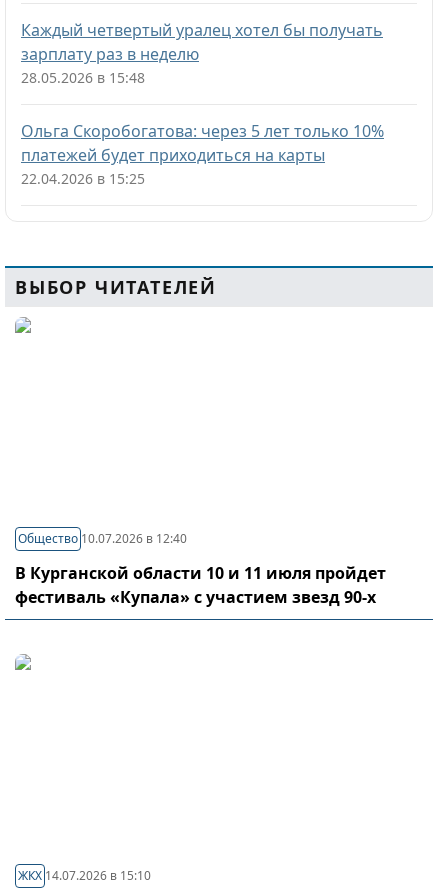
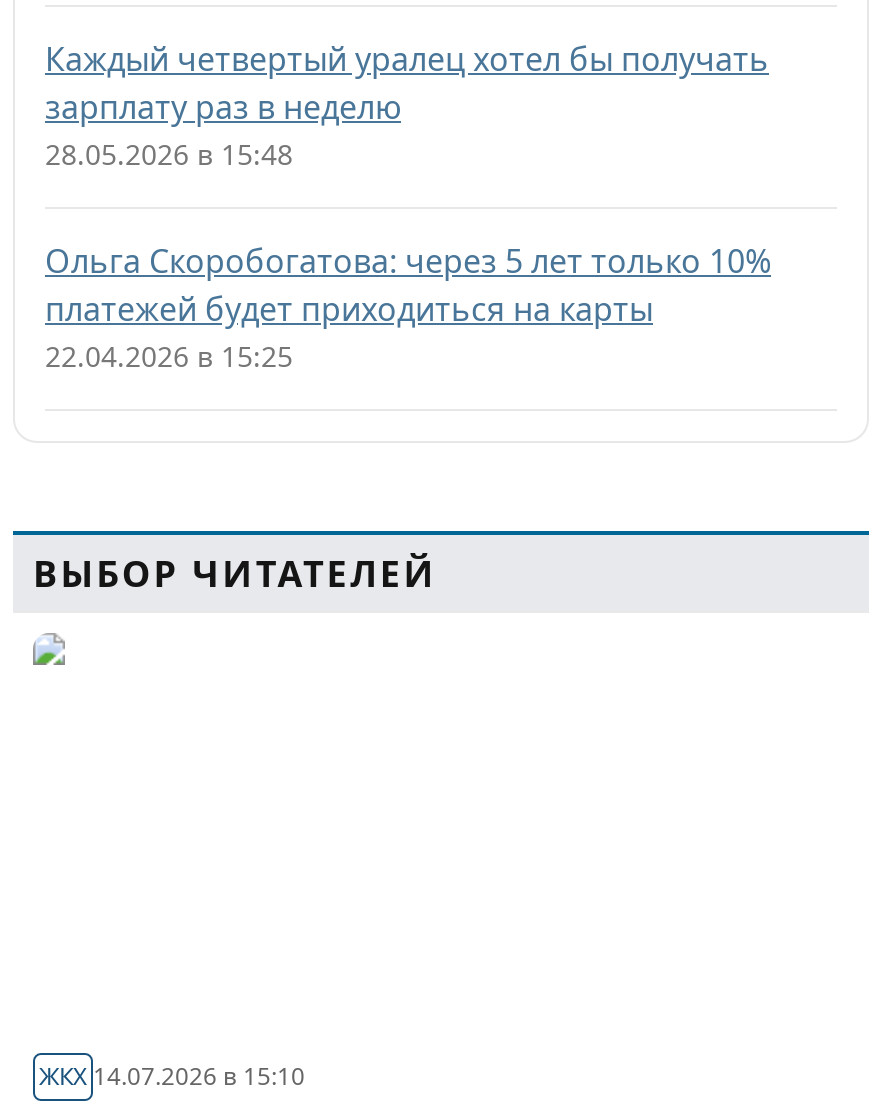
- Общество 10.07.2026 в 12:40
- В Курганской области 10 и 11 июля пройдет
- фестиваль «Купала» с участием звезд 90-х
